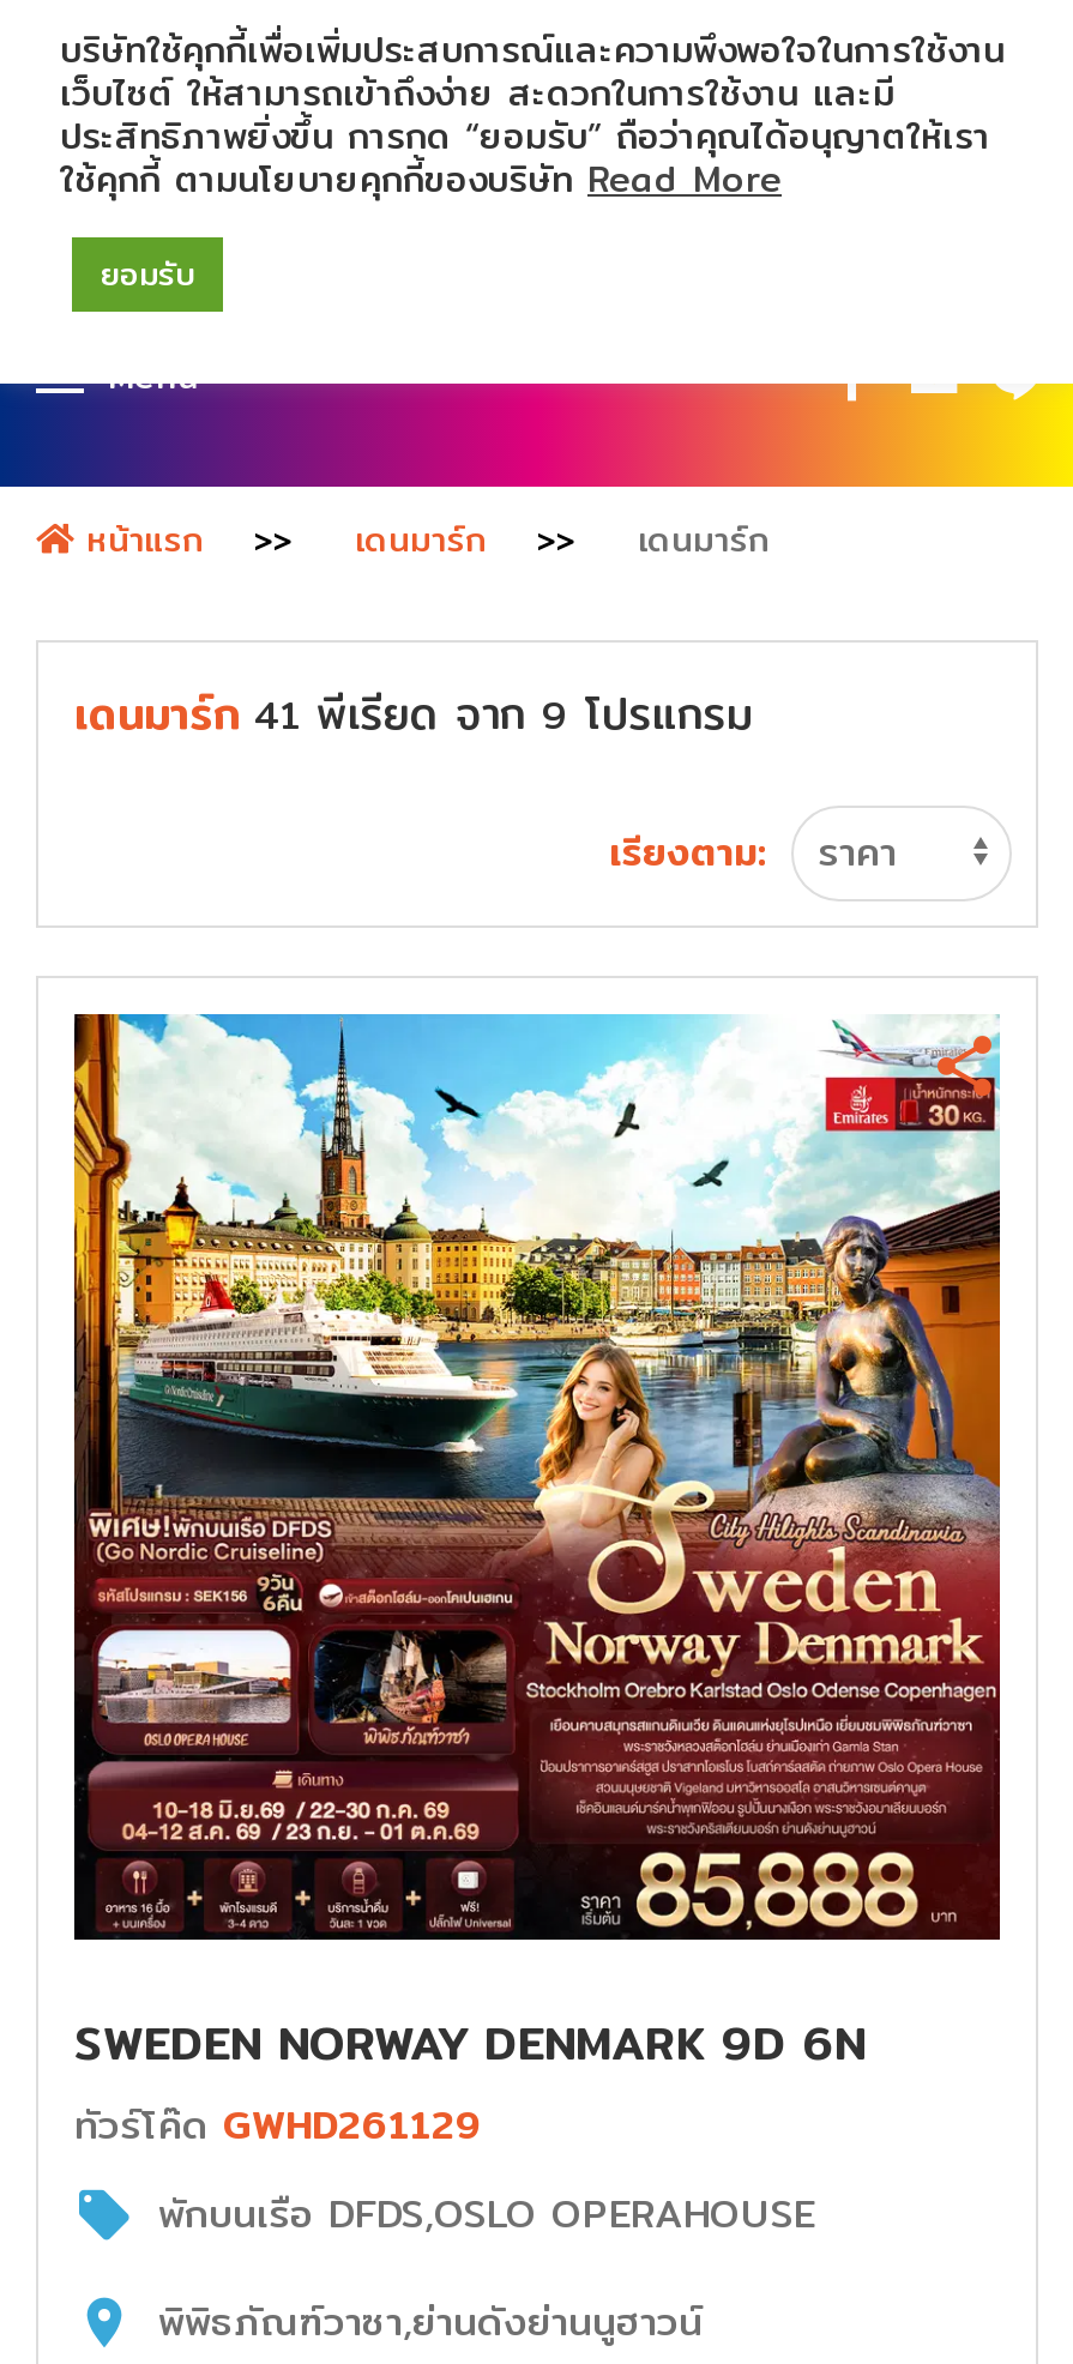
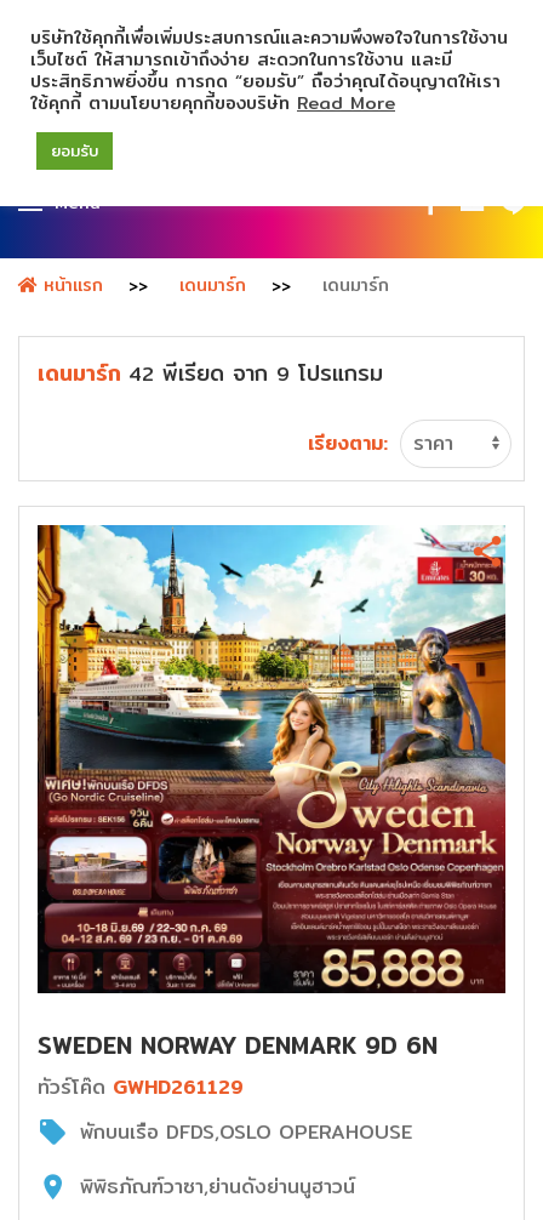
- เดนมาร์ก41พีเรียดจาก9โปรแกรม
+ เดนมาร์ก42พีเรียดจาก9โปรแกรม
